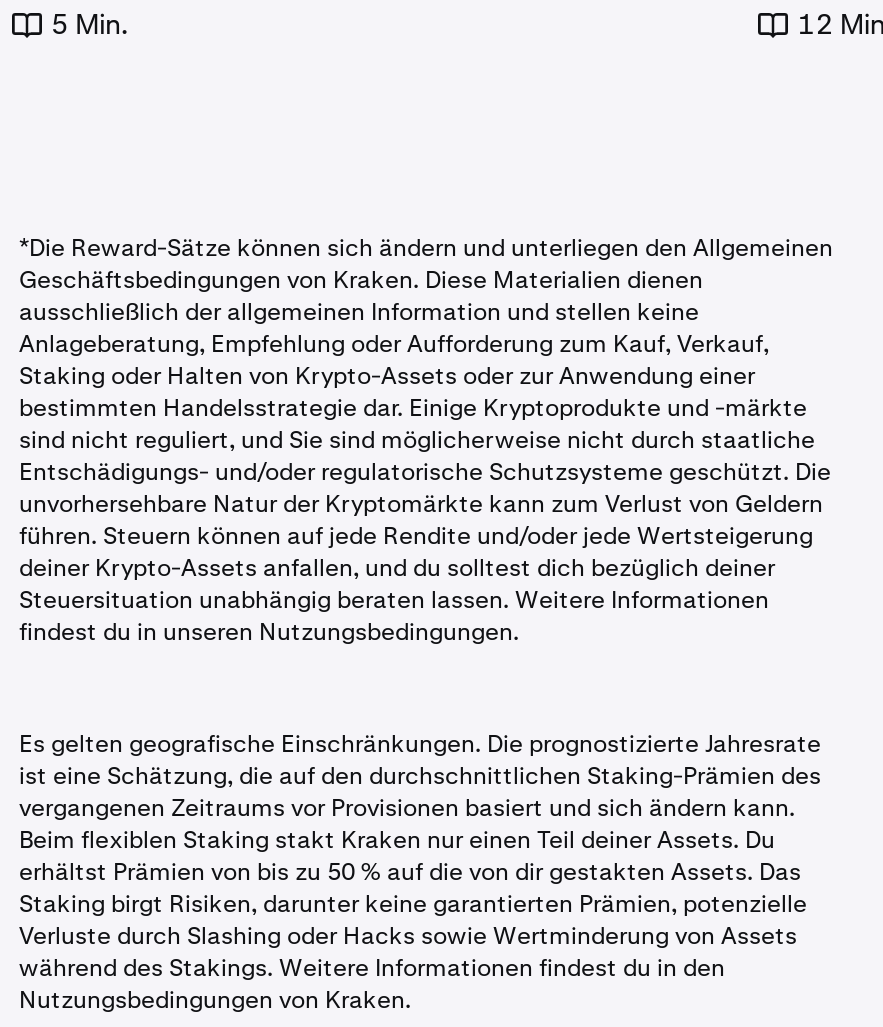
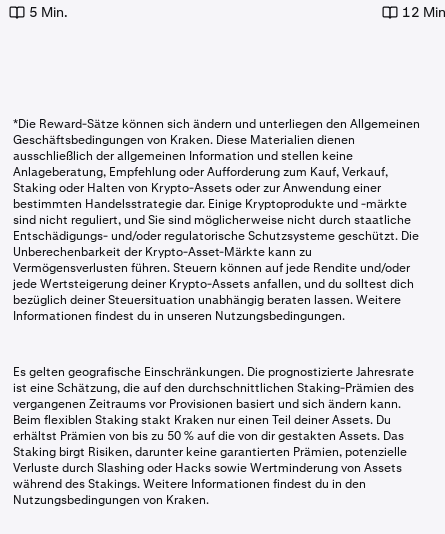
- unvorhersehbare Natur der Kryptomärkte kann zum Verlust von Geldern
- führen. Steuern können auf jede Rendite und/oder jede Wertsteigerung
- deiner Krypto-Assets anfallen, und du solltest dich bezüglich deiner
- Steuersituation unabhängig beraten lassen. Weitere Informationen
- findest du in unseren Nutzungsbedingungen.
+ Unberechenbarkeit der Krypto-Asset-Märkte kann zu
+ Vermögensverlusten führen. Steuern können auf jede Rendite und/oder
+ jede Wertsteigerung deiner Krypto-Assets anfallen, und du solltest dich
+ bezüglich deiner Steuersituation unabhängig beraten lassen. Weitere
+ Informationen findest du in unseren Nutzungsbedingungen.
